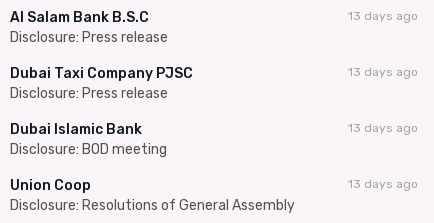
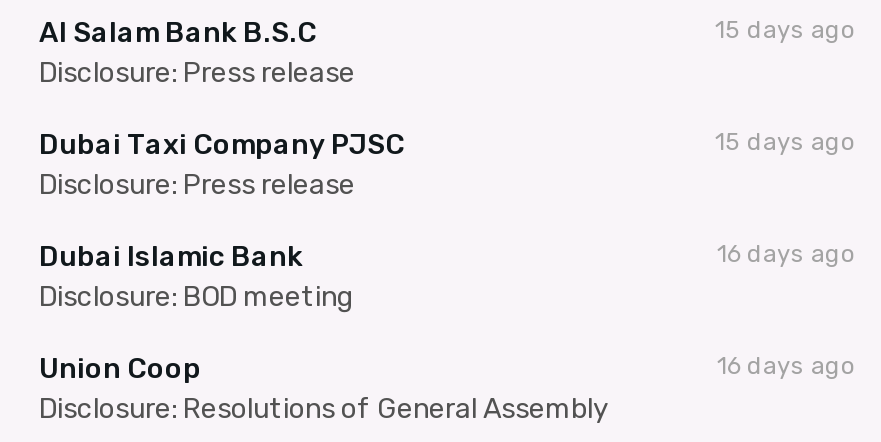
- 13 days ago
+ 15 days ago

- 13 days ago
+ 15 days ago

- 13 days ago
+ 16 days ago

- 13 days ago
+ 16 days ago
